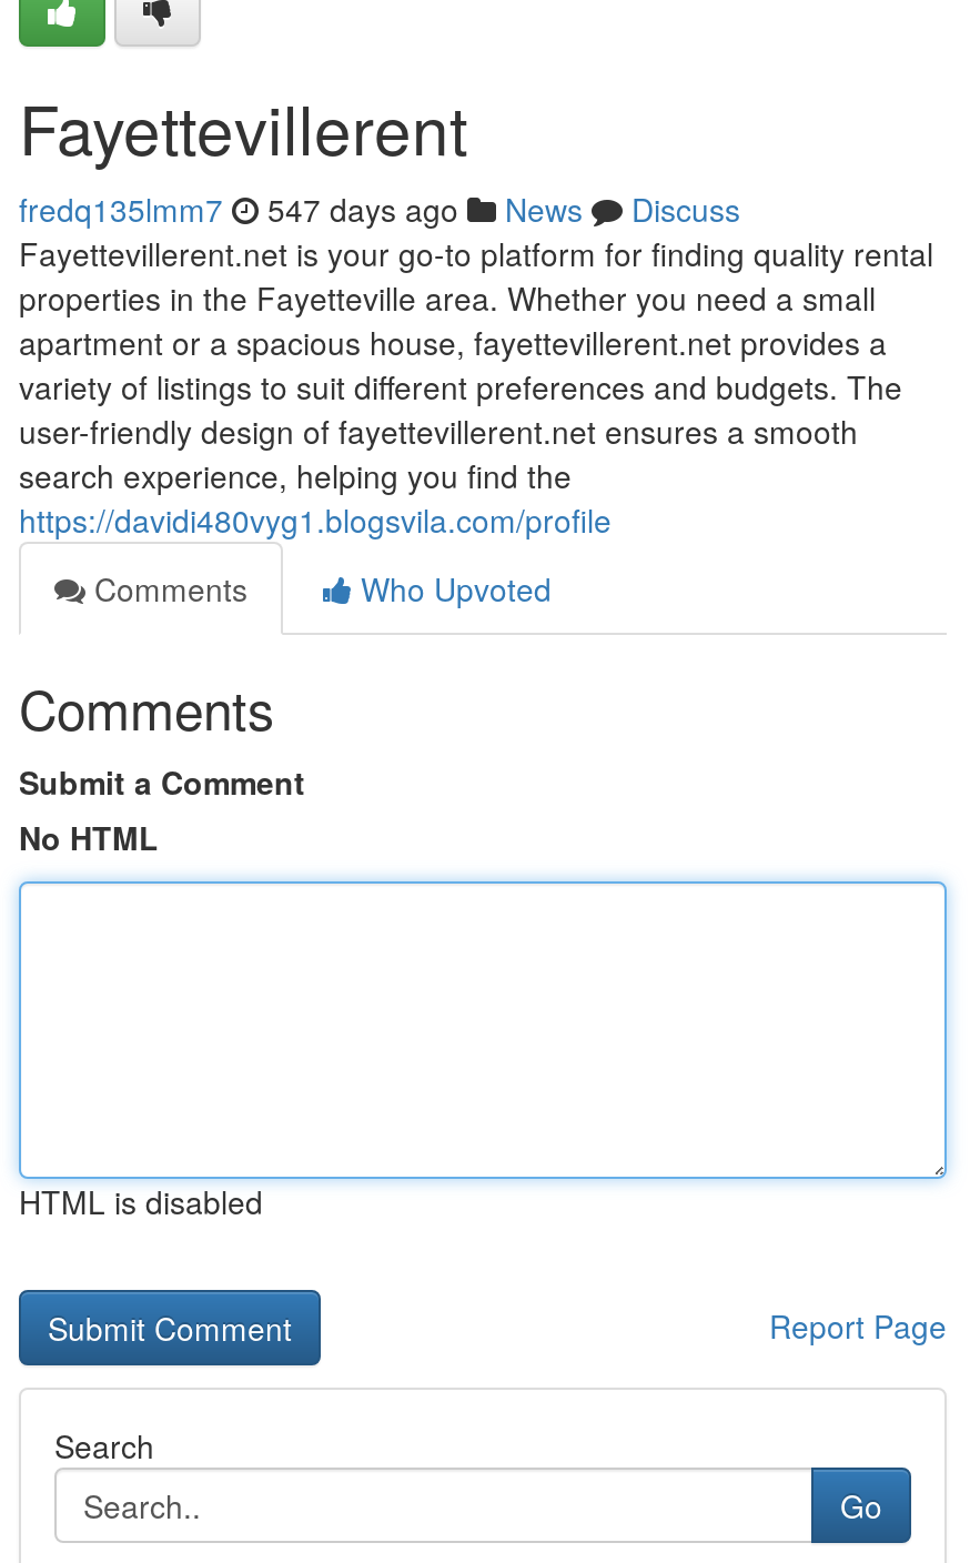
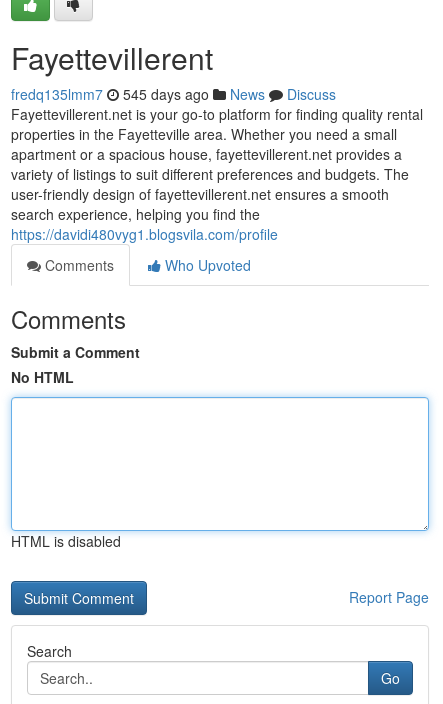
- fredq135lmm7 547 days ago News Discuss
+ fredq135lmm7 545 days ago News Discuss
